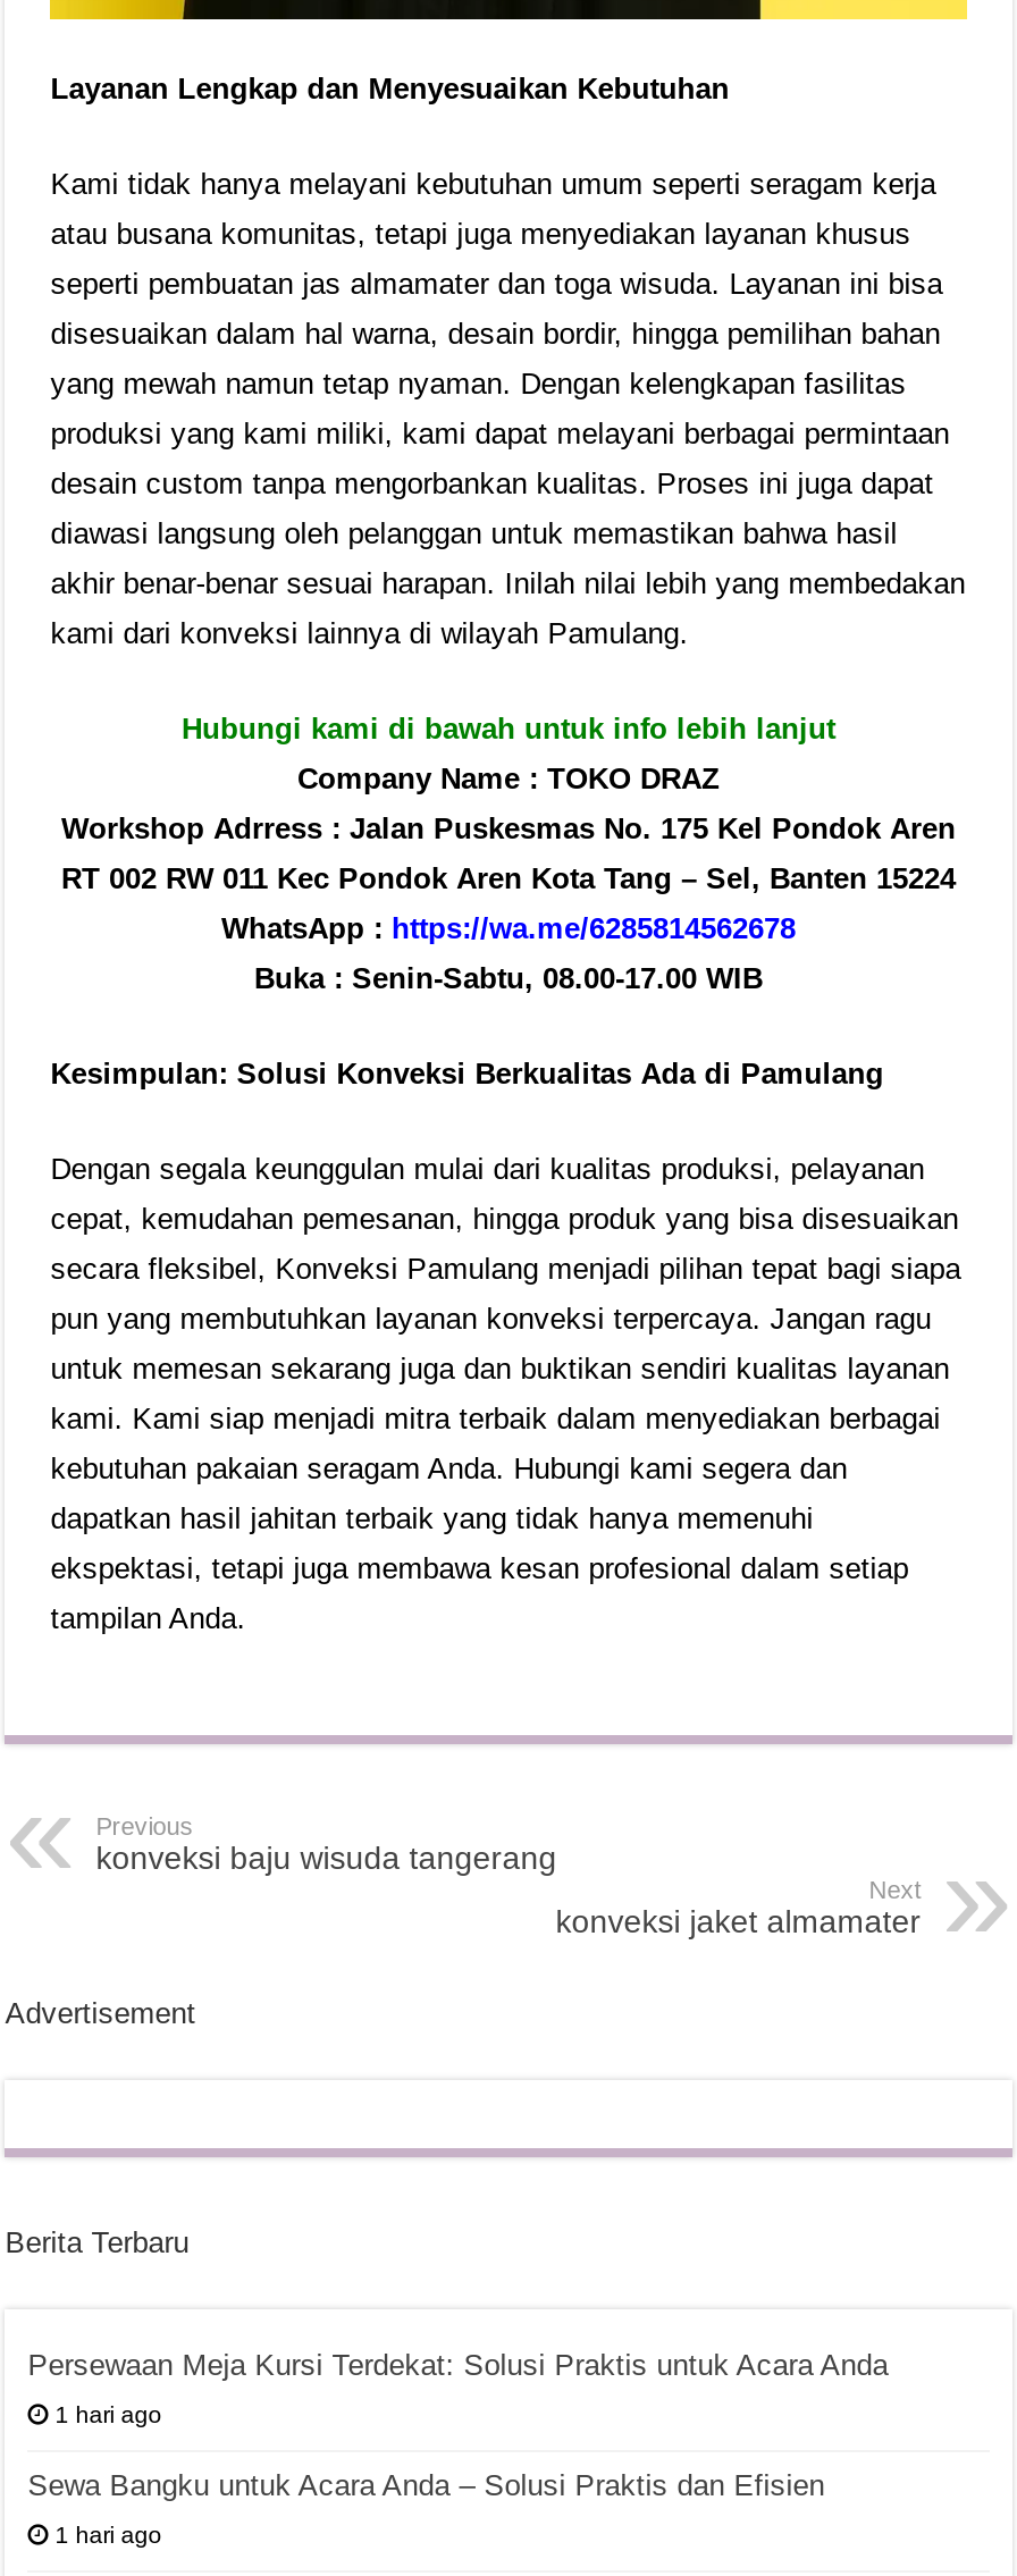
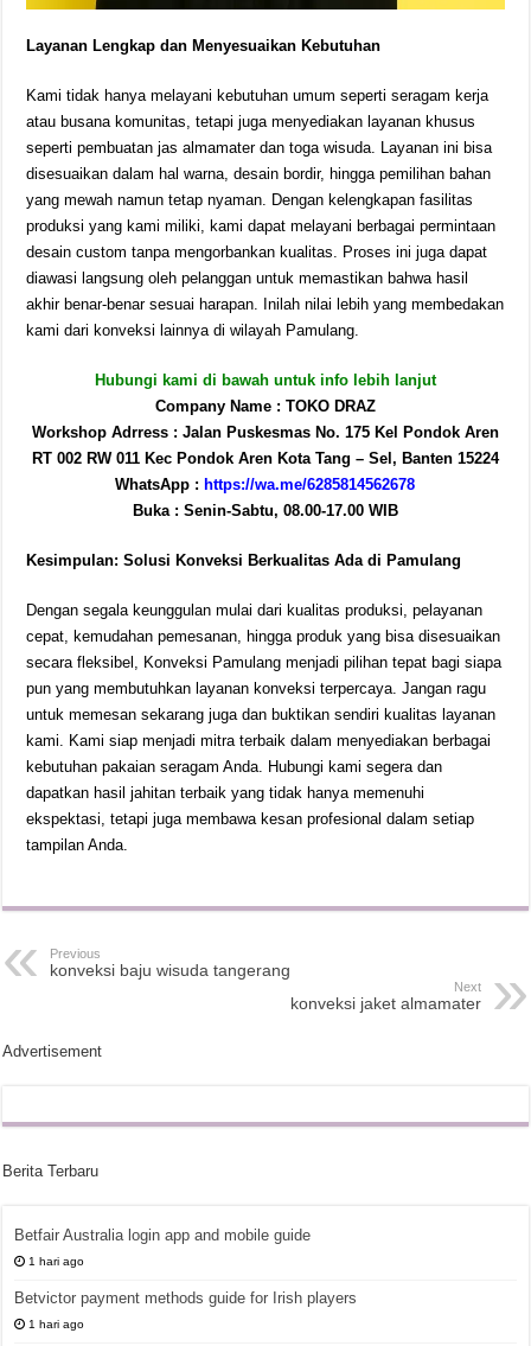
- Persewaan Meja Kursi Terdekat: Solusi Praktis untuk Acara Anda
+ Betfair Australia login app and mobile guide

- Sewa Bangku untuk Acara Anda – Solusi Praktis dan Efisien
+ Betvictor payment methods guide for Irish players
